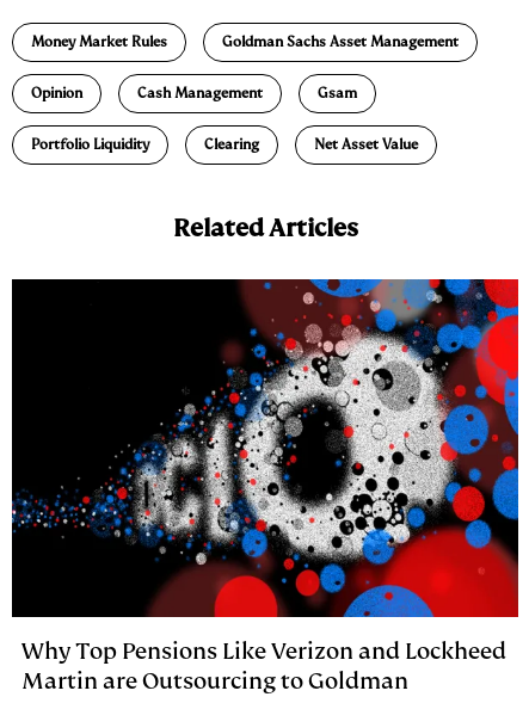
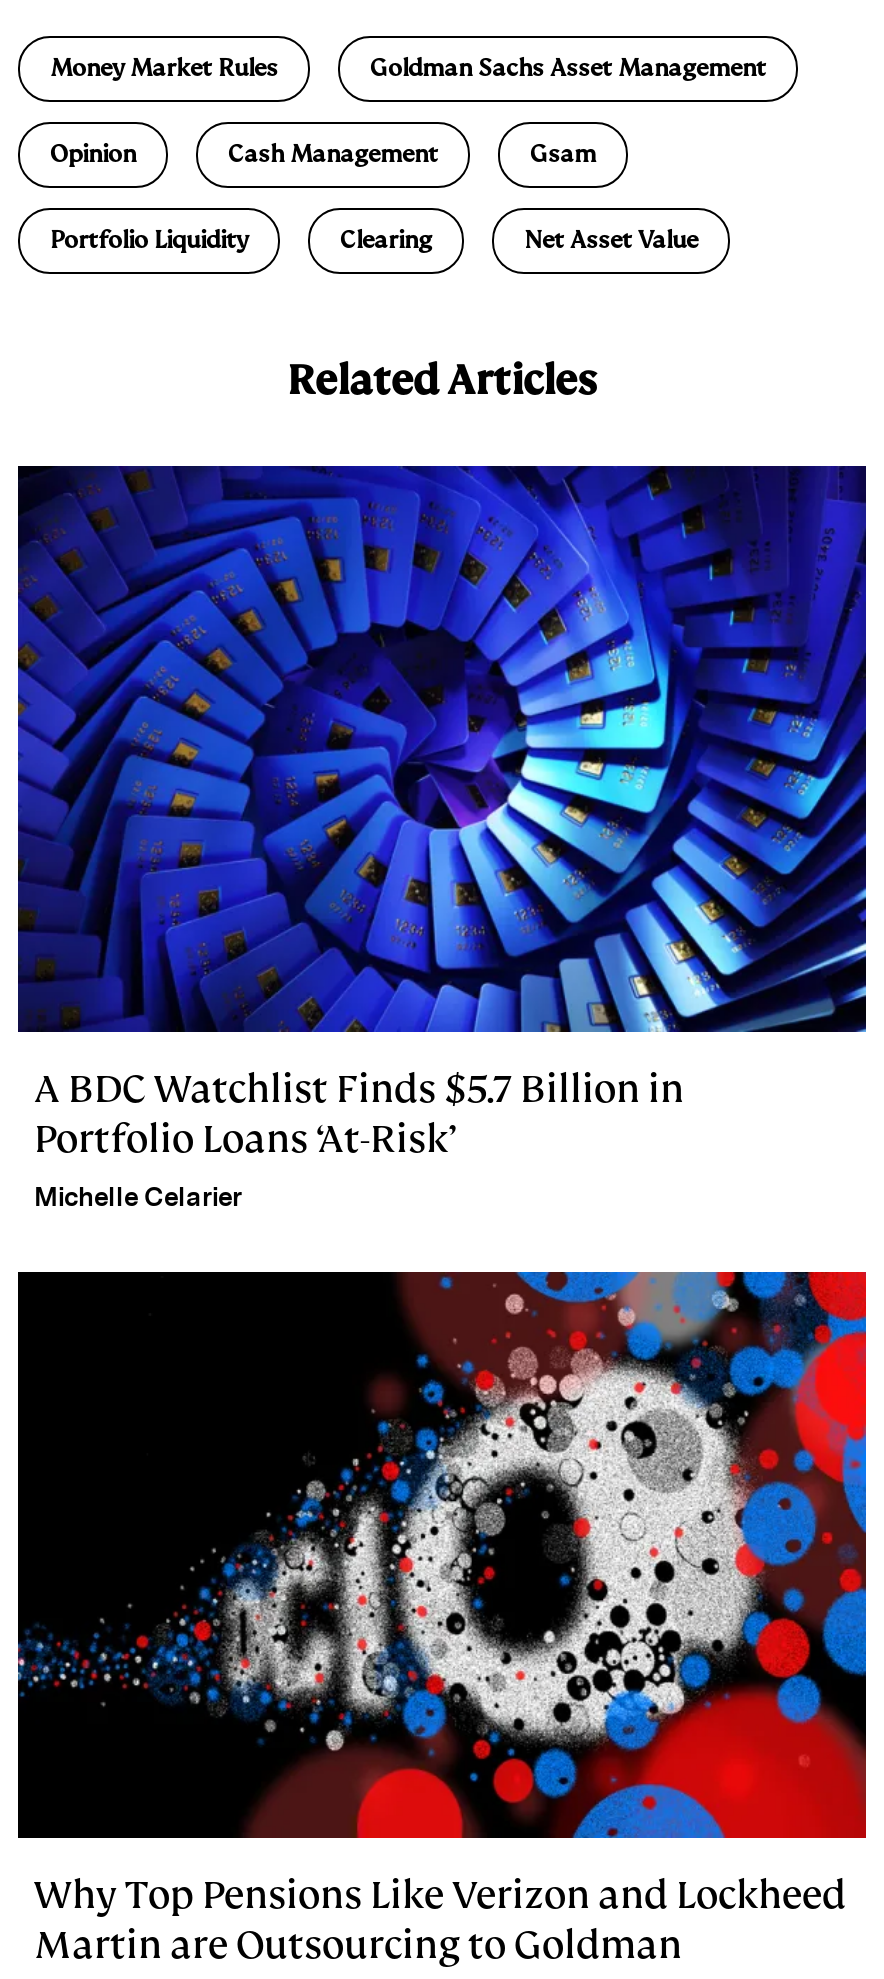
+ [image]
+ A BDC Watchlist Finds $5.7 Billion in
+ Portfolio Loans ‘At-Risk’
+ Michelle Celarier
